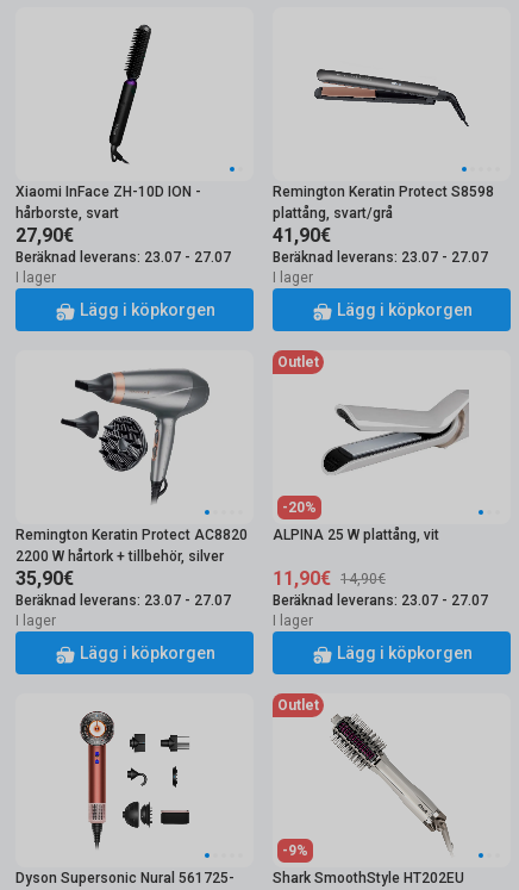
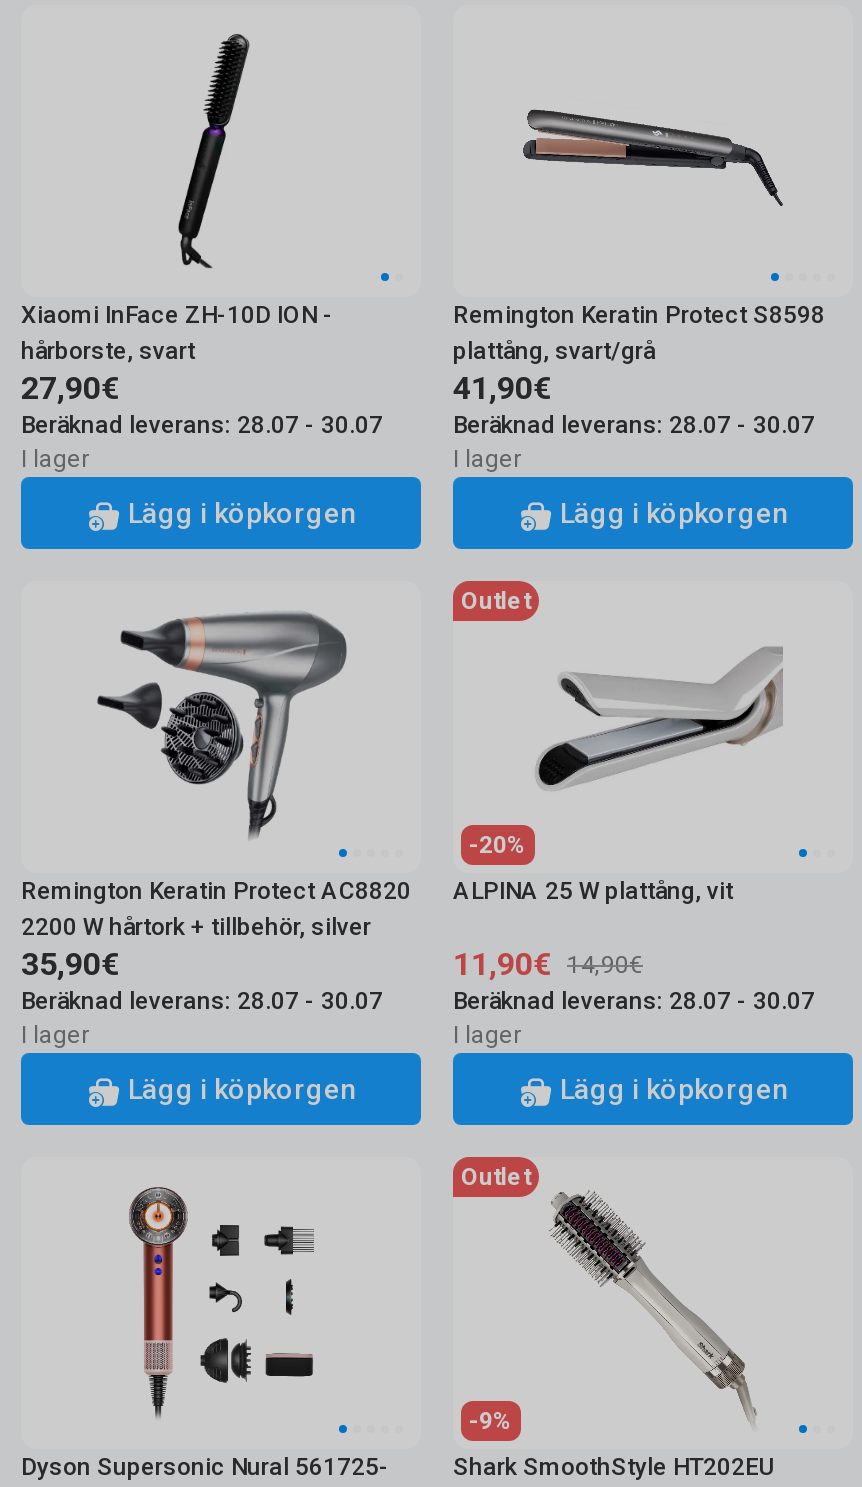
- Beräknad leverans: 23.07 - 27.07
+ Beräknad leverans: 28.07 - 30.07

- Beräknad leverans: 23.07 - 27.07
+ Beräknad leverans: 28.07 - 30.07

- Beräknad leverans: 23.07 - 27.07
+ Beräknad leverans: 28.07 - 30.07

- Beräknad leverans: 23.07 - 27.07
+ Beräknad leverans: 28.07 - 30.07
